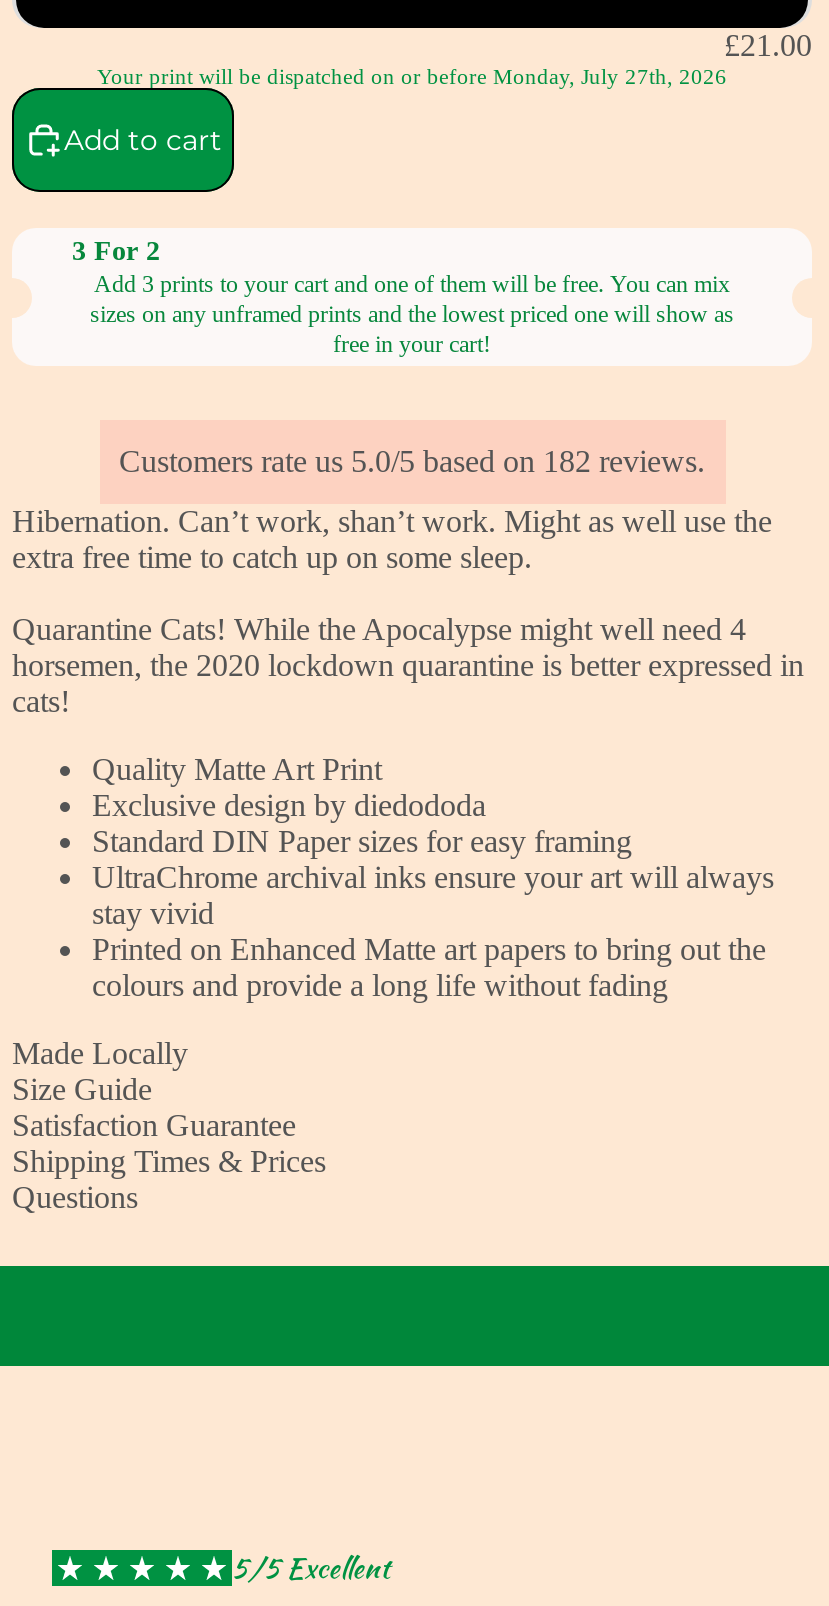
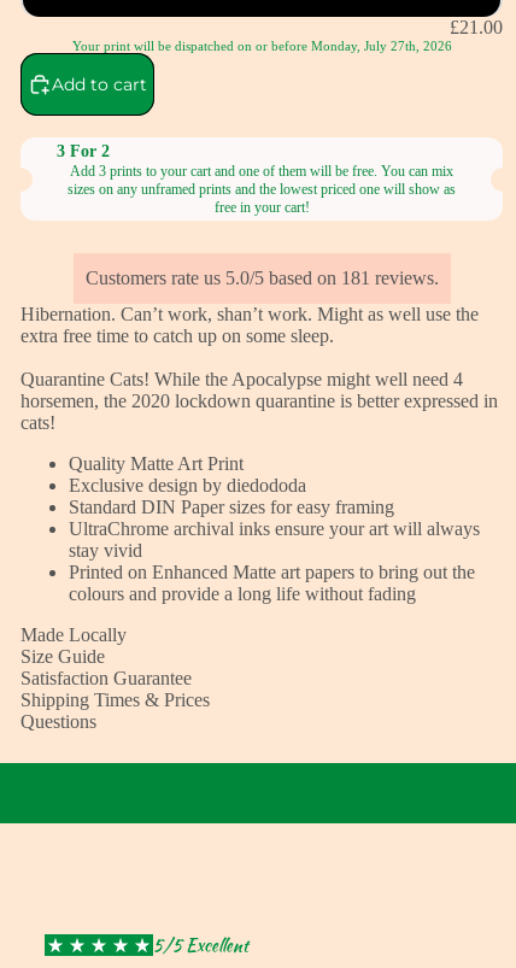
- Customers rate us 5.0/5 based on 182 reviews.
+ Customers rate us 5.0/5 based on 181 reviews.
